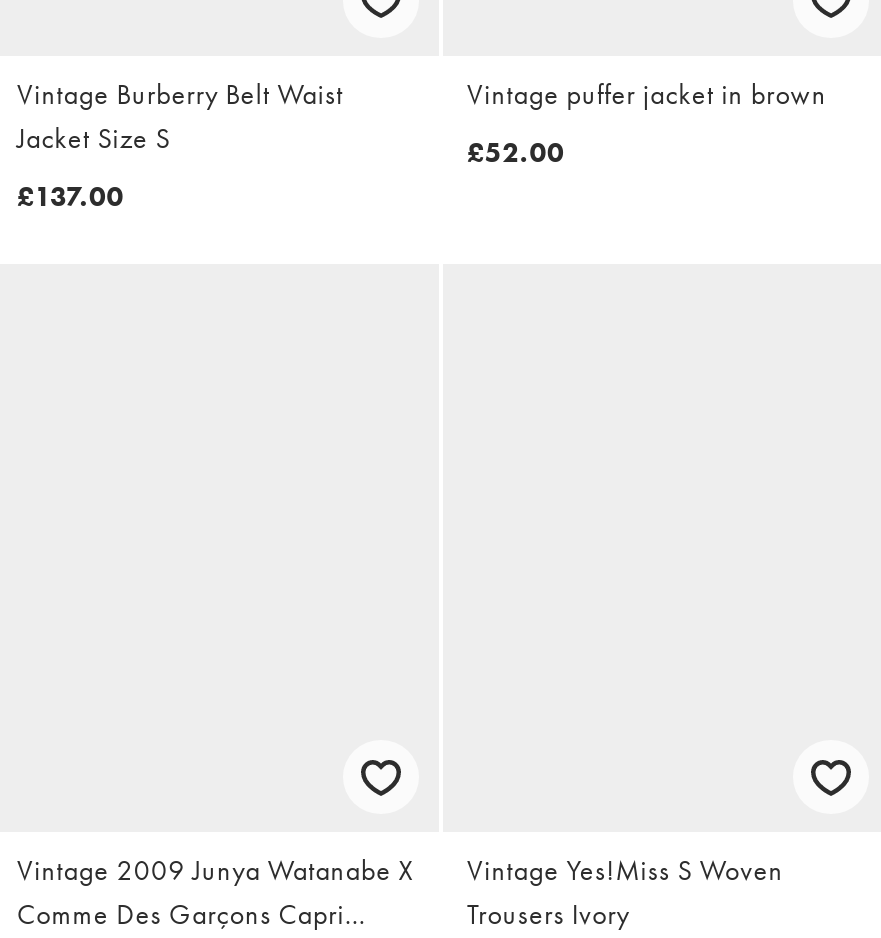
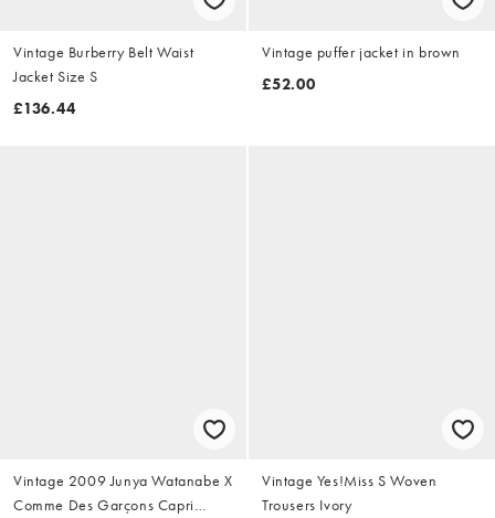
- £137.00
+ £136.44
